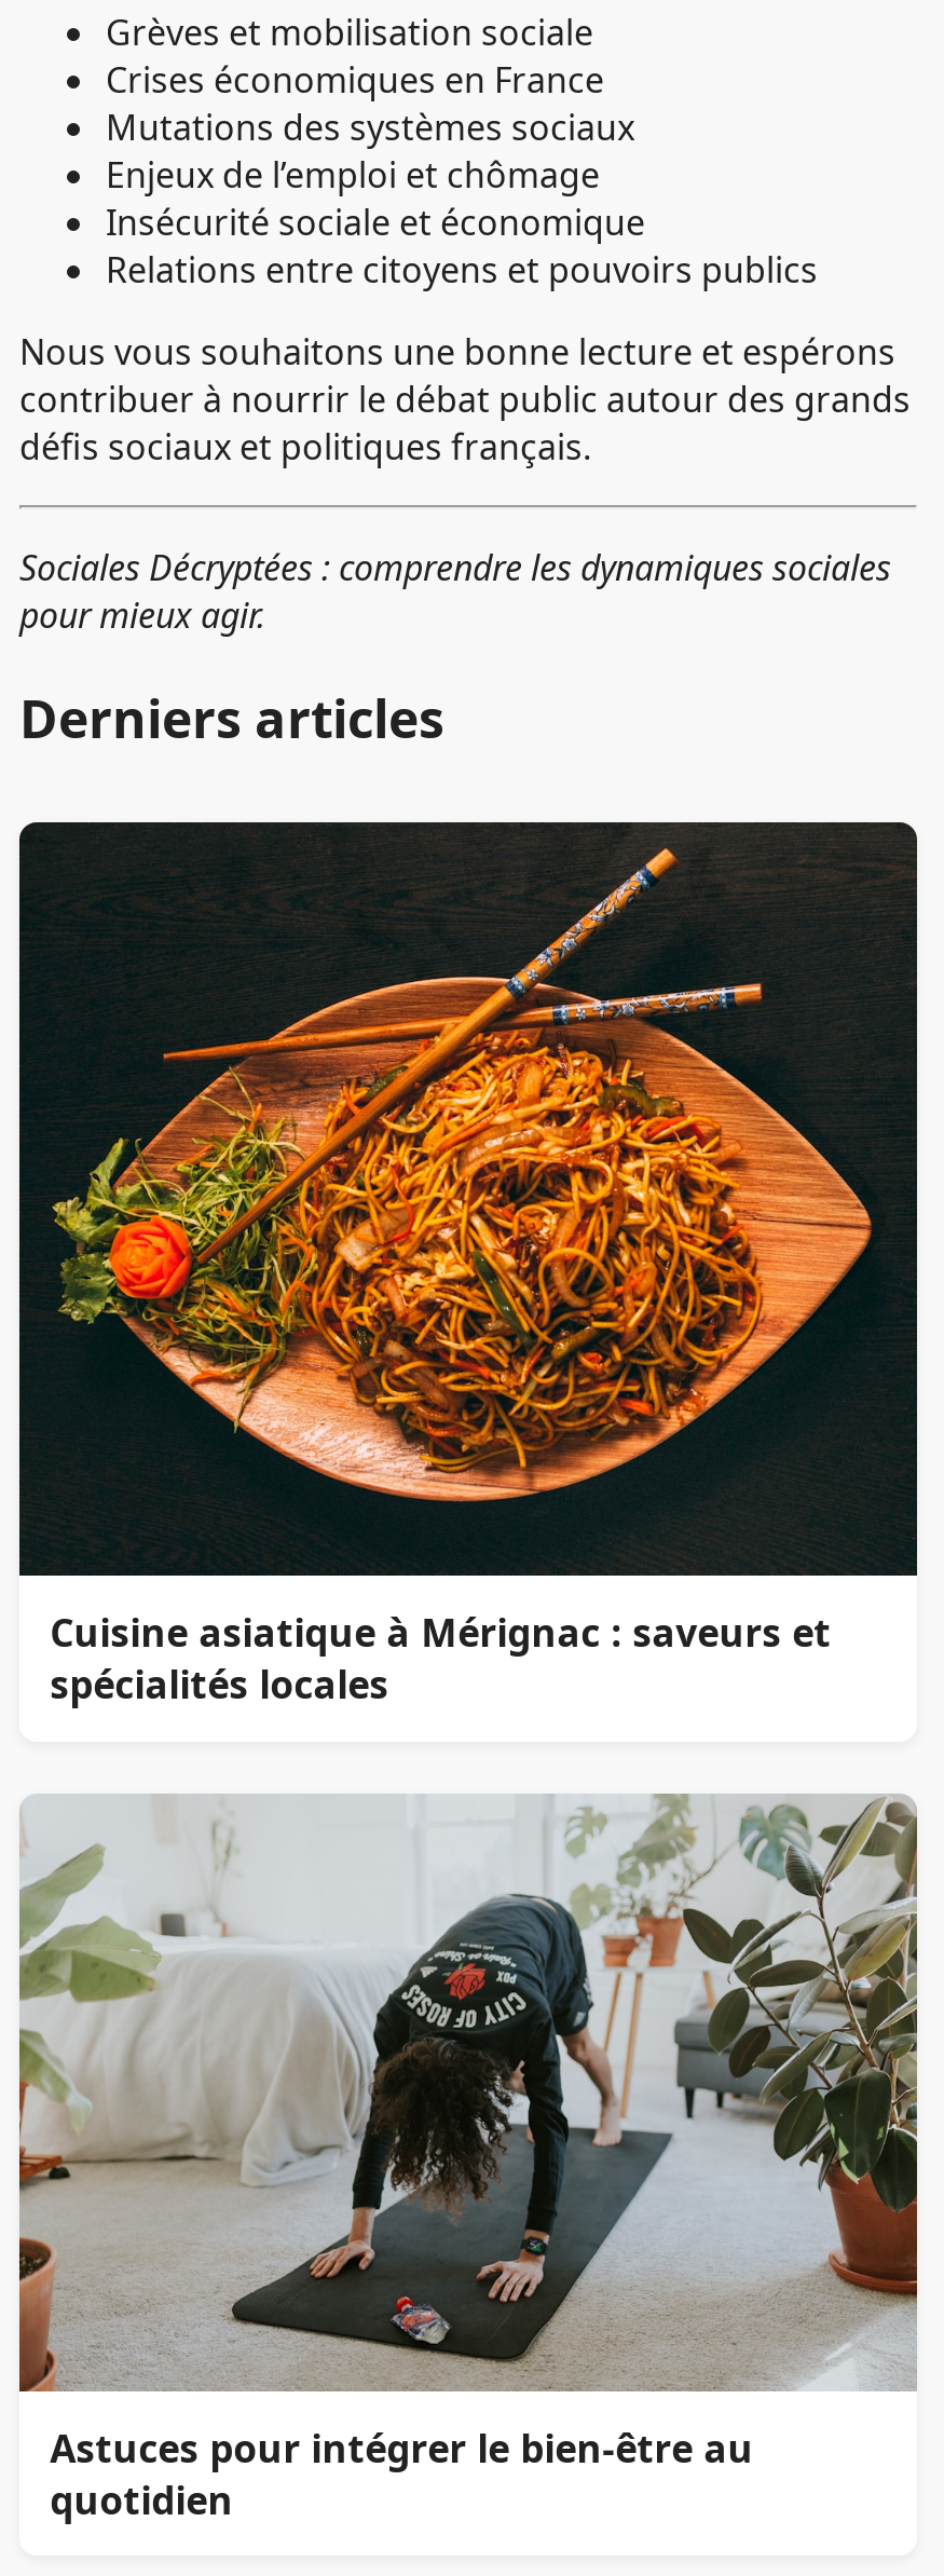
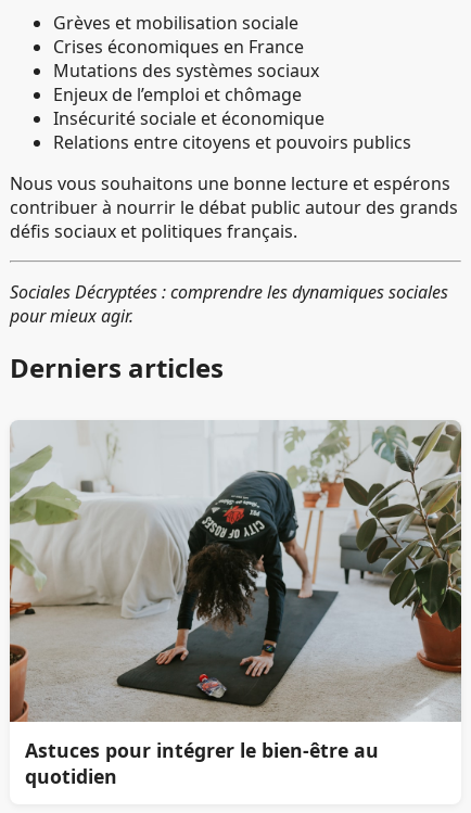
- [image]
- Cuisine asiatique à Mérignac : saveurs et
- spécialités locales
